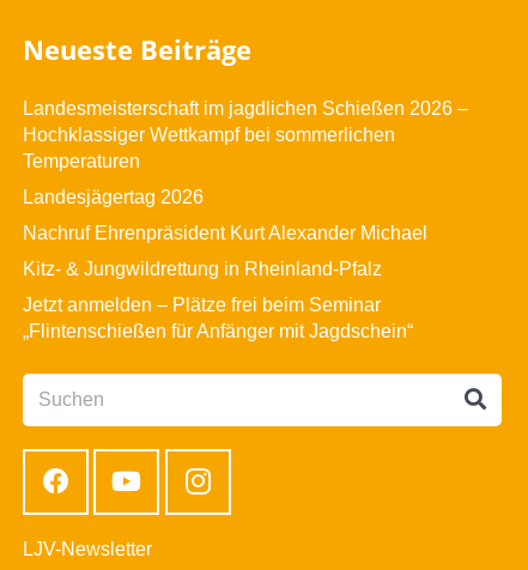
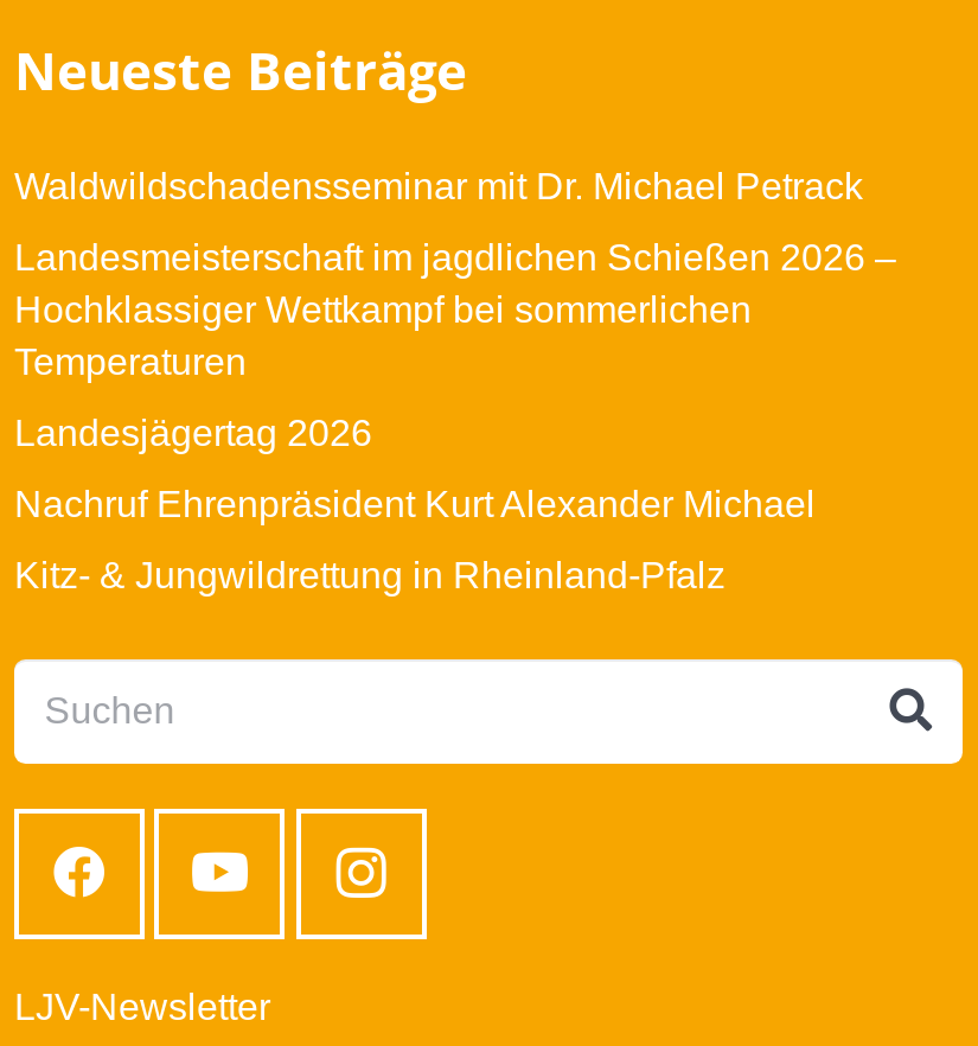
+ Waldwildschadensseminar mit Dr. Michael Petrack

moved down: Landesmeisterschaft im jagdlichen Schießen 2026 – | Hochklassiger Wettkampf bei sommerlichen | Temperaturen | Landesjägertag 2026 | Nachruf Ehrenpräsident Kurt Alexander Michael | Kitz- & Jungwildrettung in Rheinland-Pfalz

- Jetzt anmelden – Plätze frei beim Seminar
- „Flintenschießen für Anfänger mit Jagdschein“
